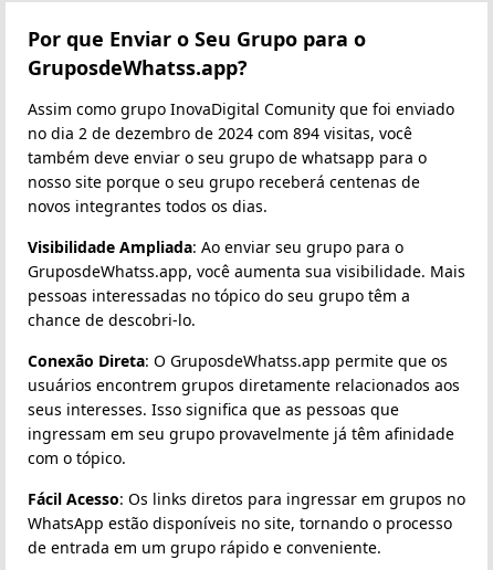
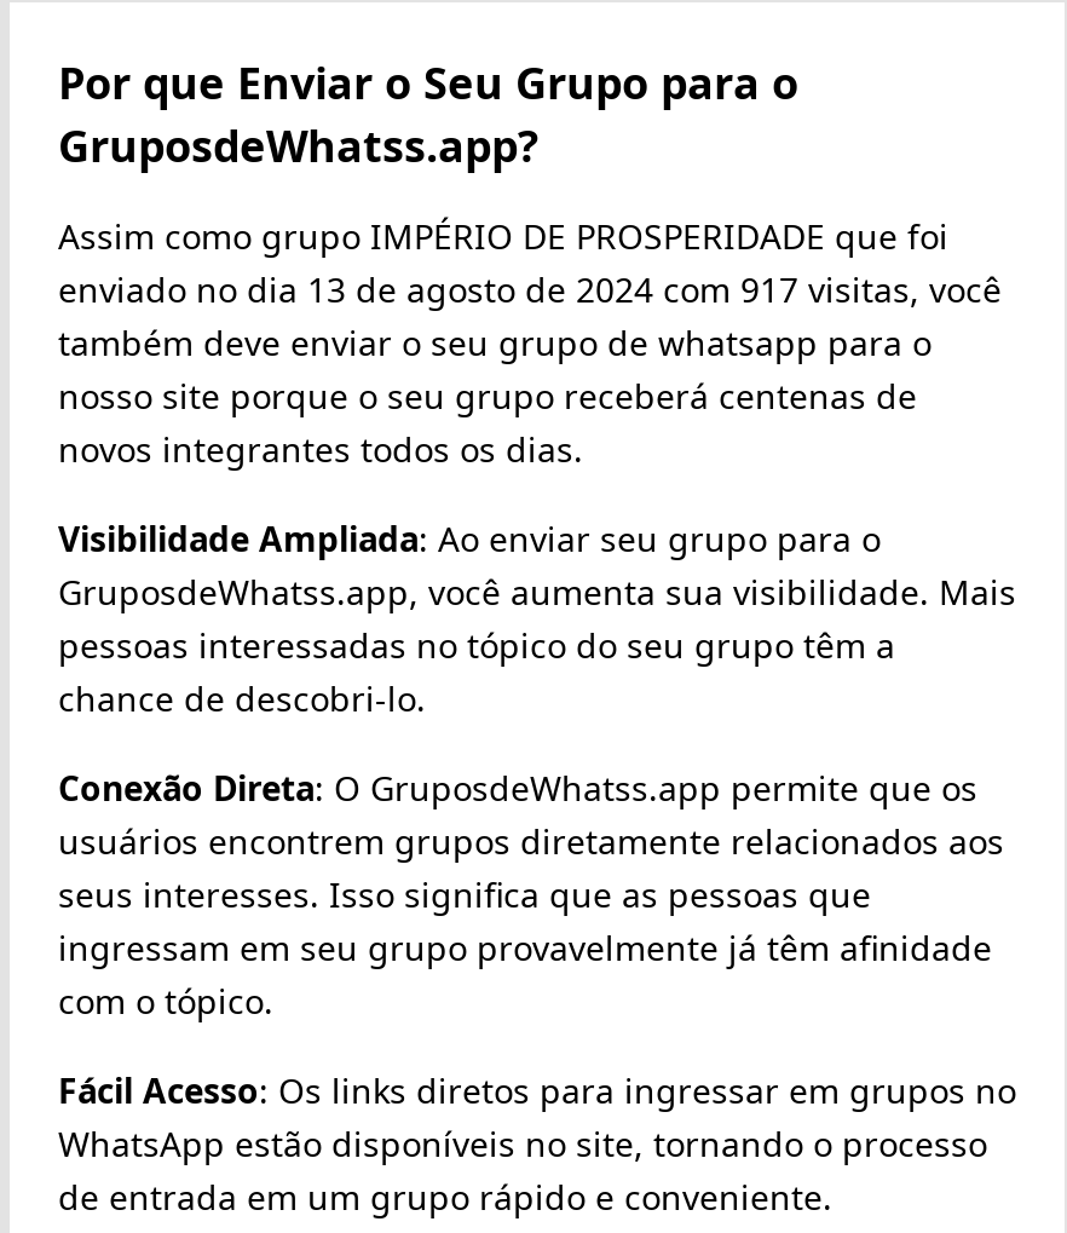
- Assim como grupo InovaDigital Comunity que foi enviado
- no dia 2 de dezembro de 2024 com 894 visitas, você
+ Assim como grupo IMPÉRIO DE PROSPERIDADE que foi
+ enviado no dia 13 de agosto de 2024 com 917 visitas, você
